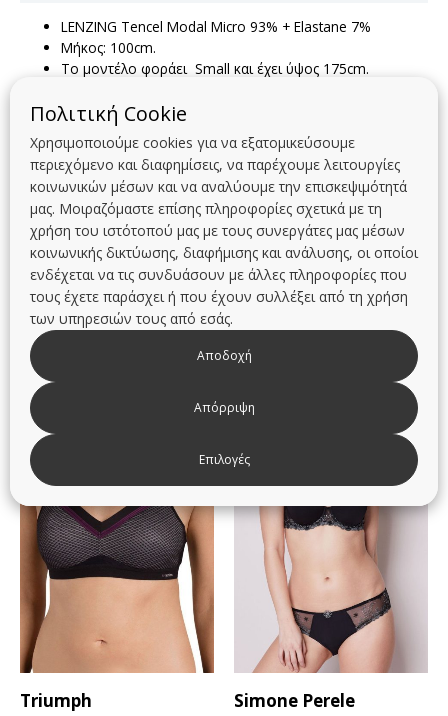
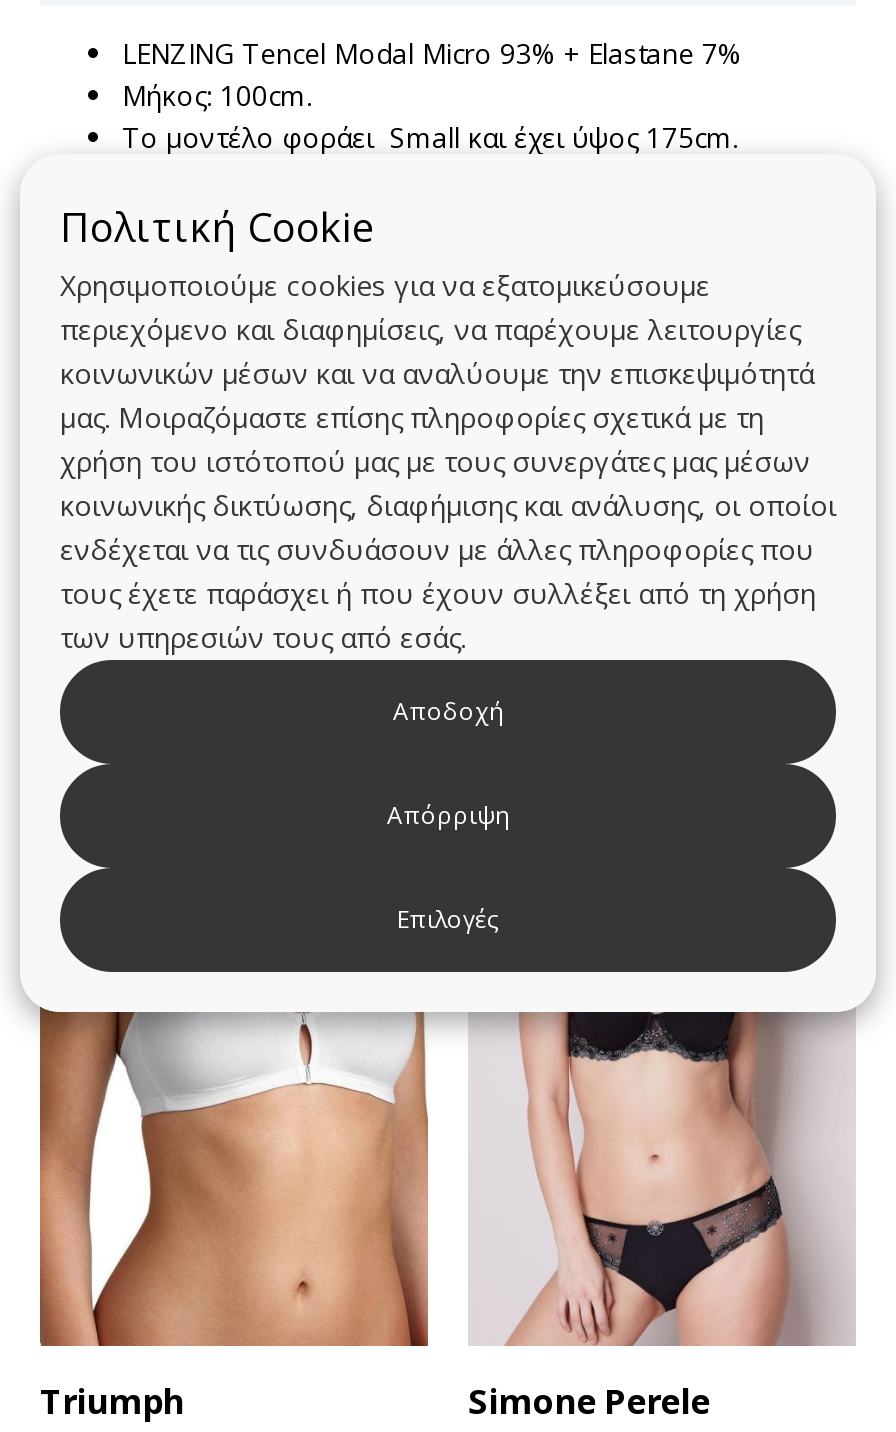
- [image]
+ [image]
